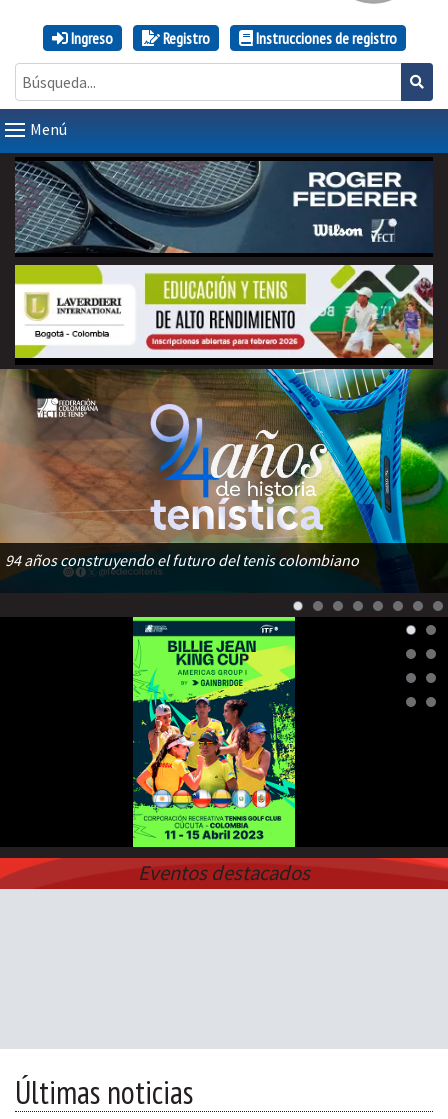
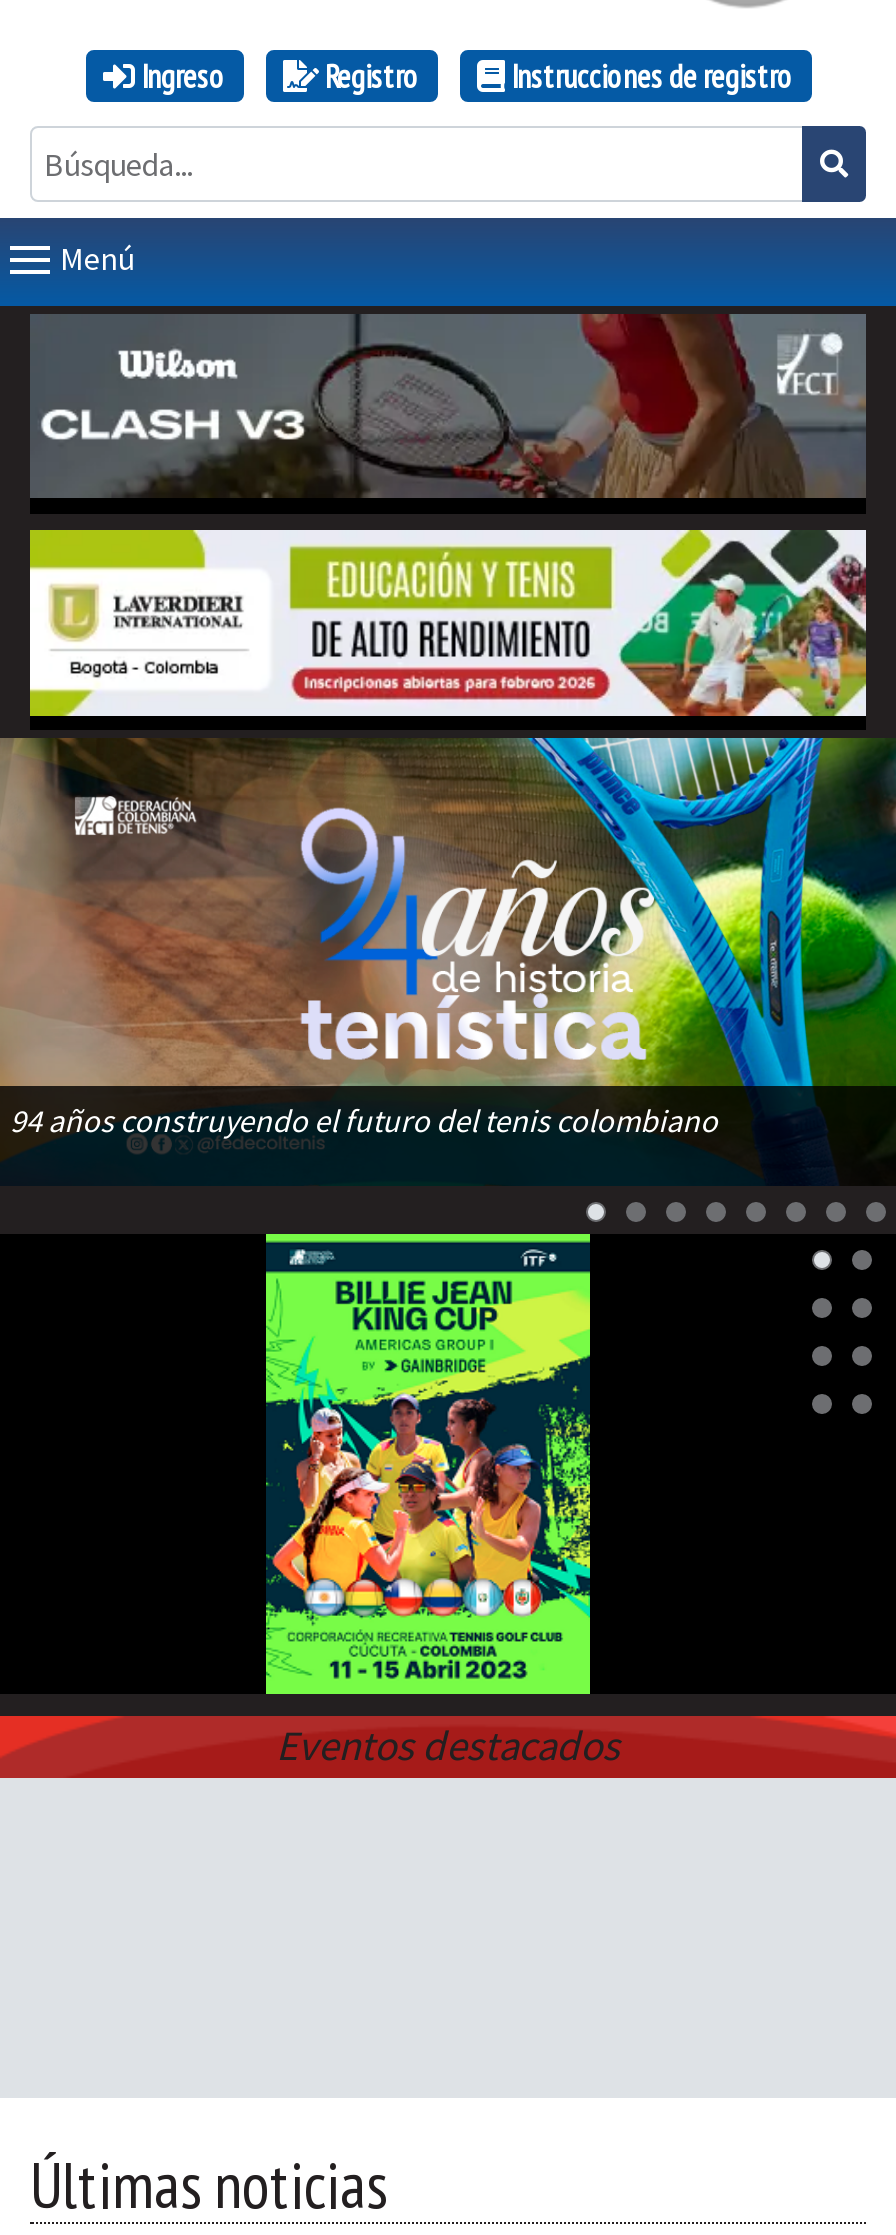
- [image]
+ [image]
